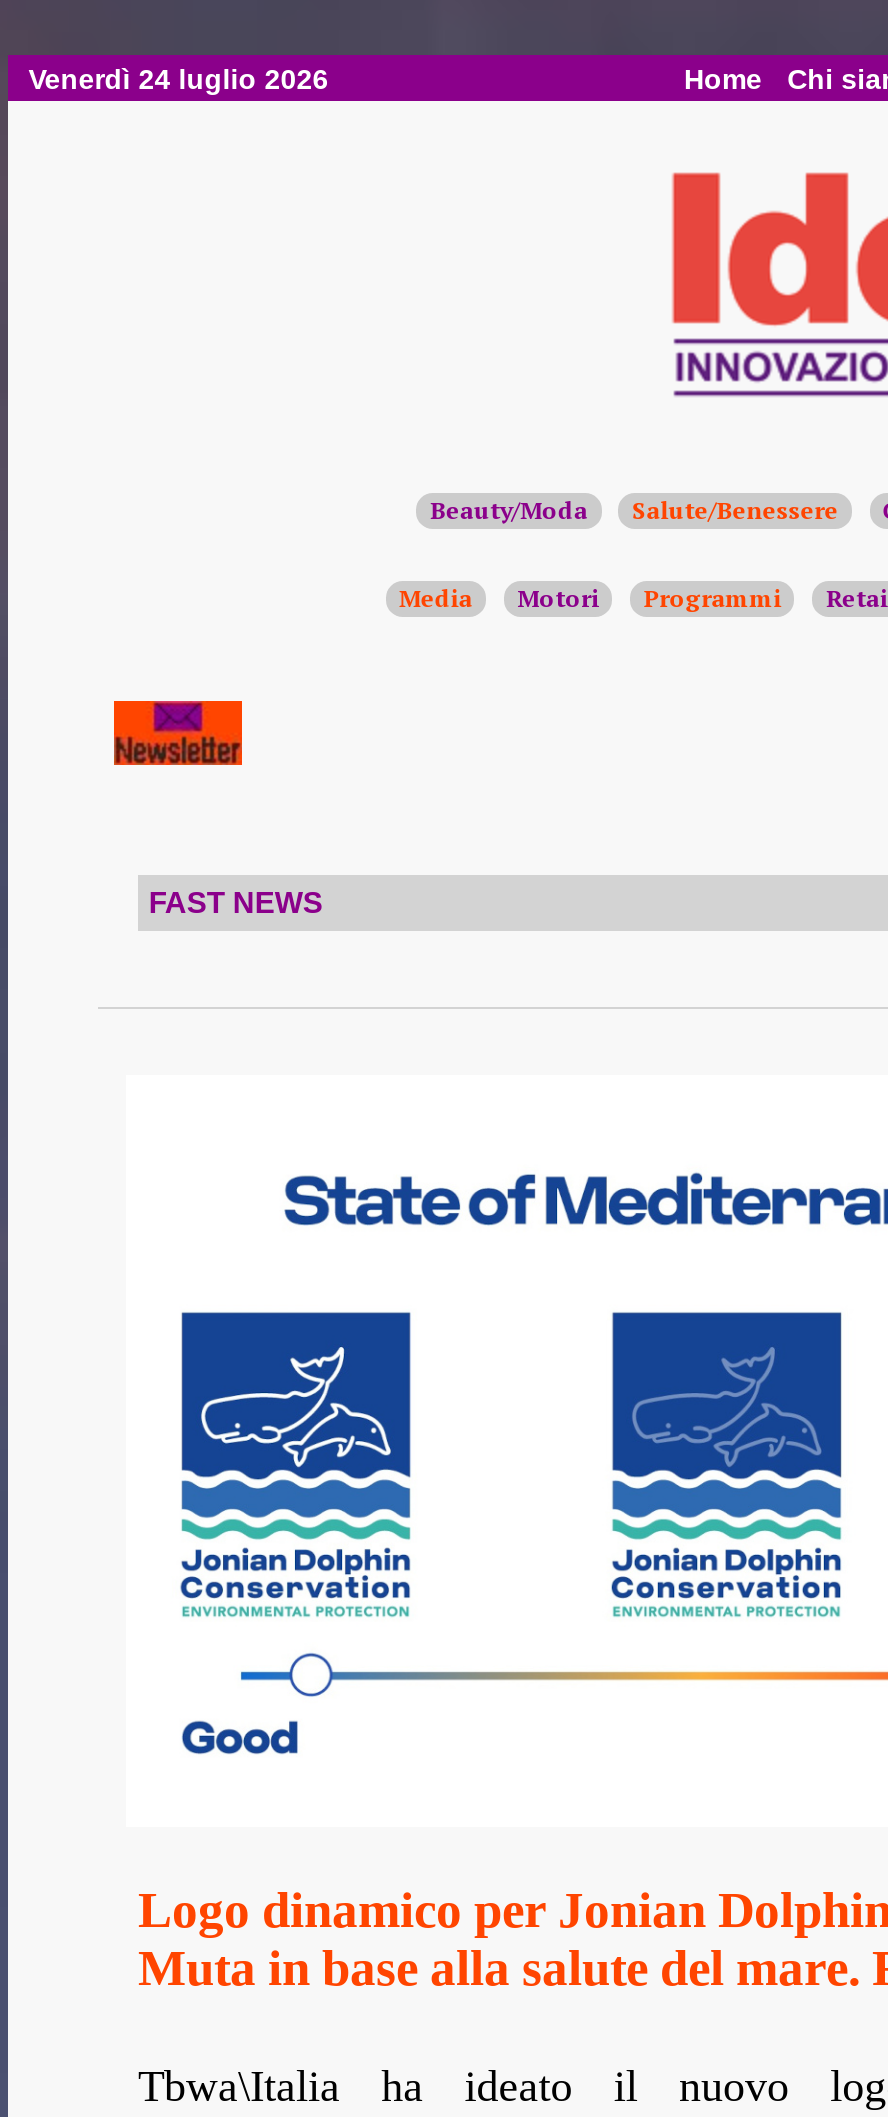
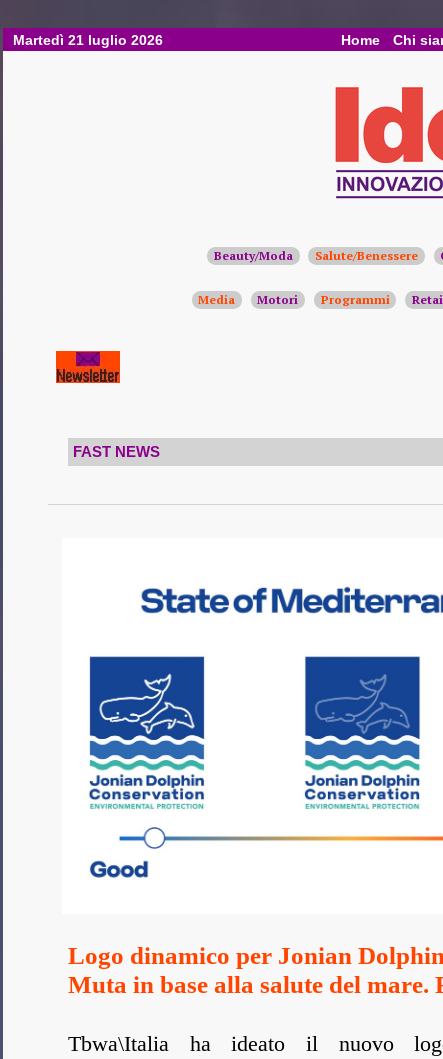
- Venerdì 24 luglio 2026
+ Martedì 21 luglio 2026
